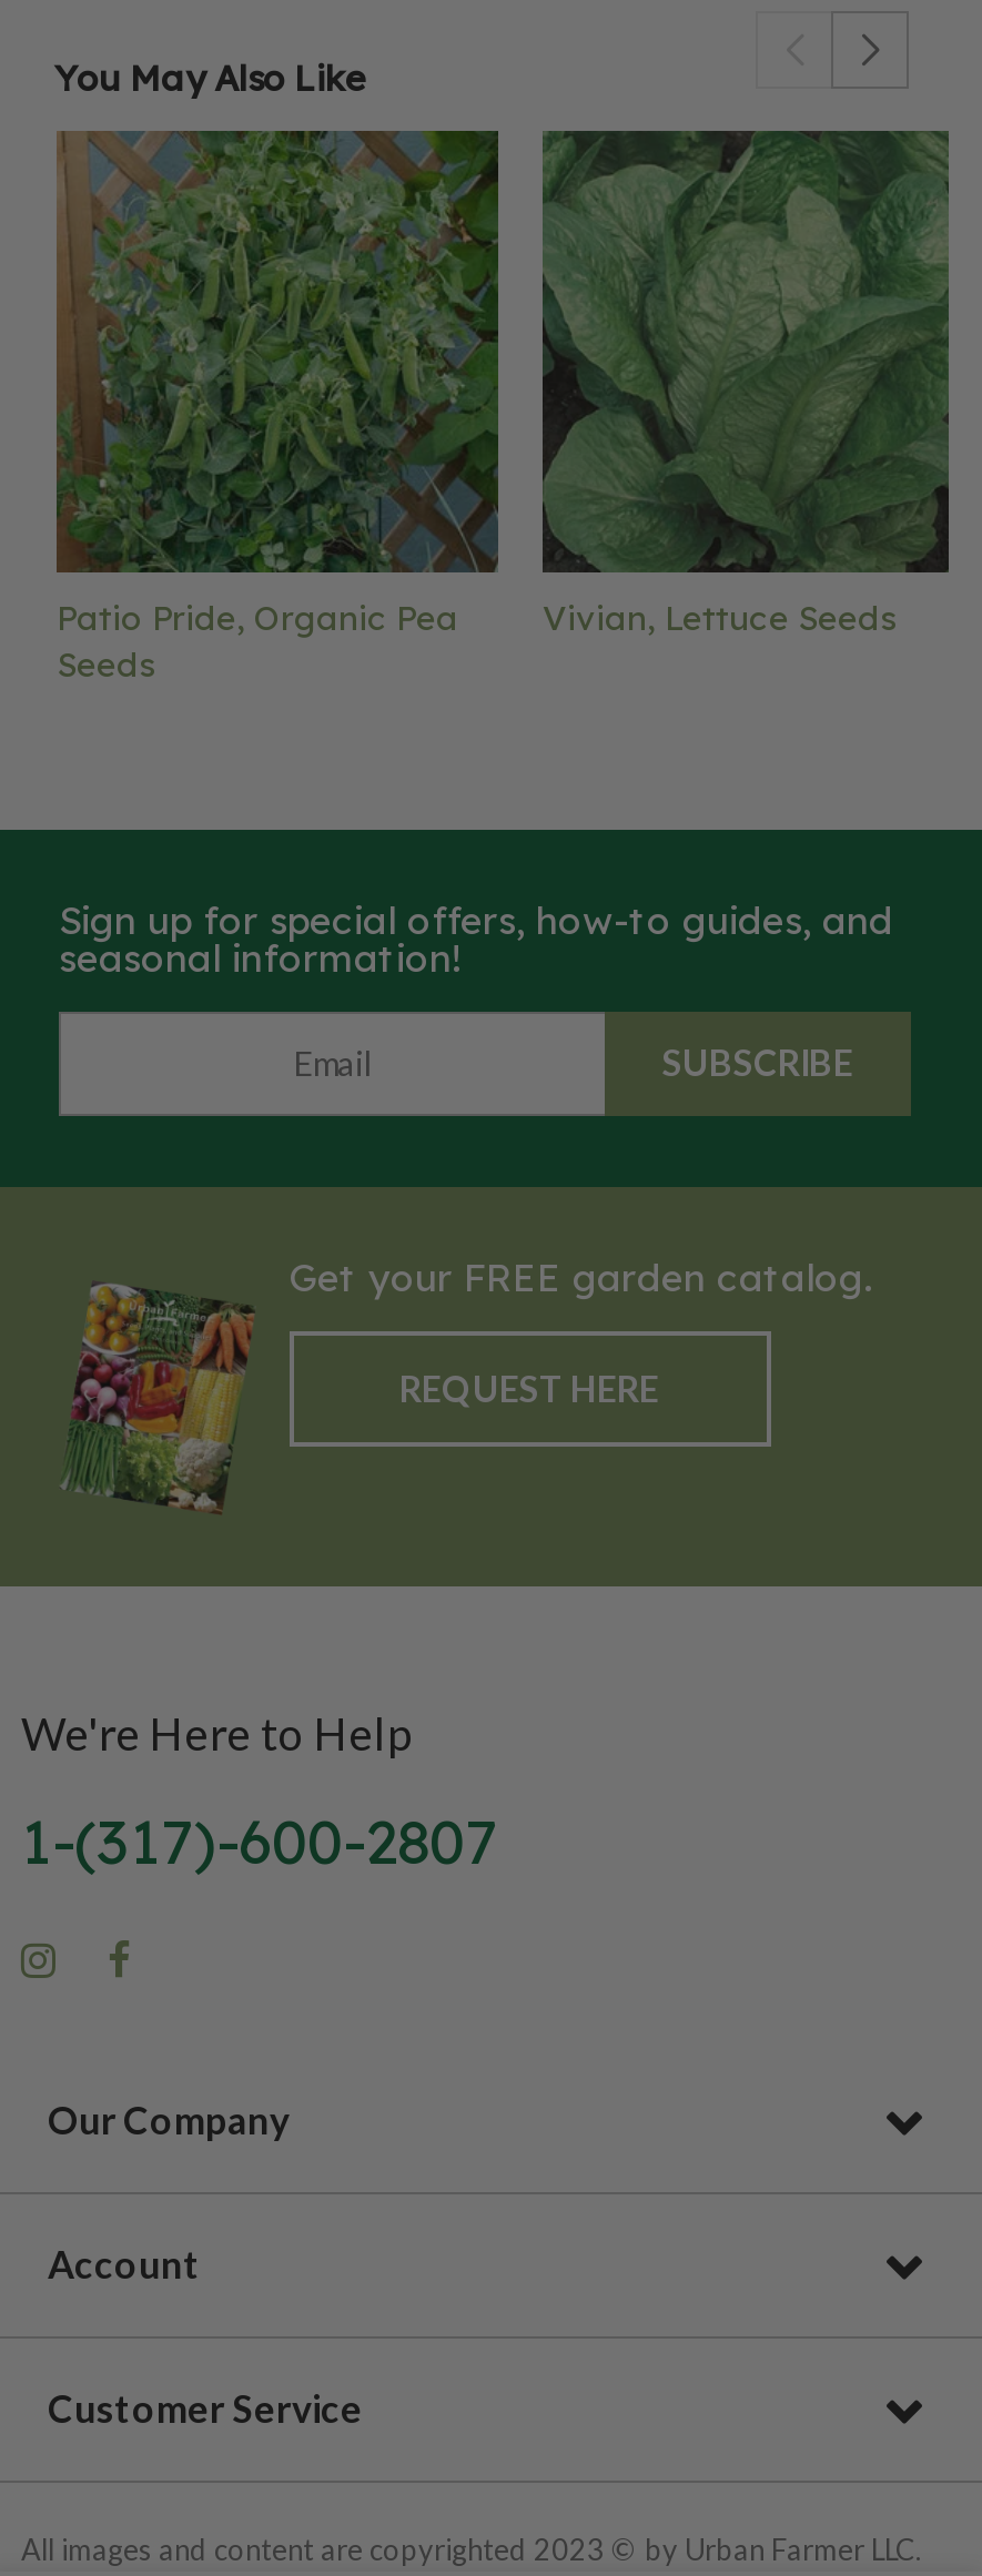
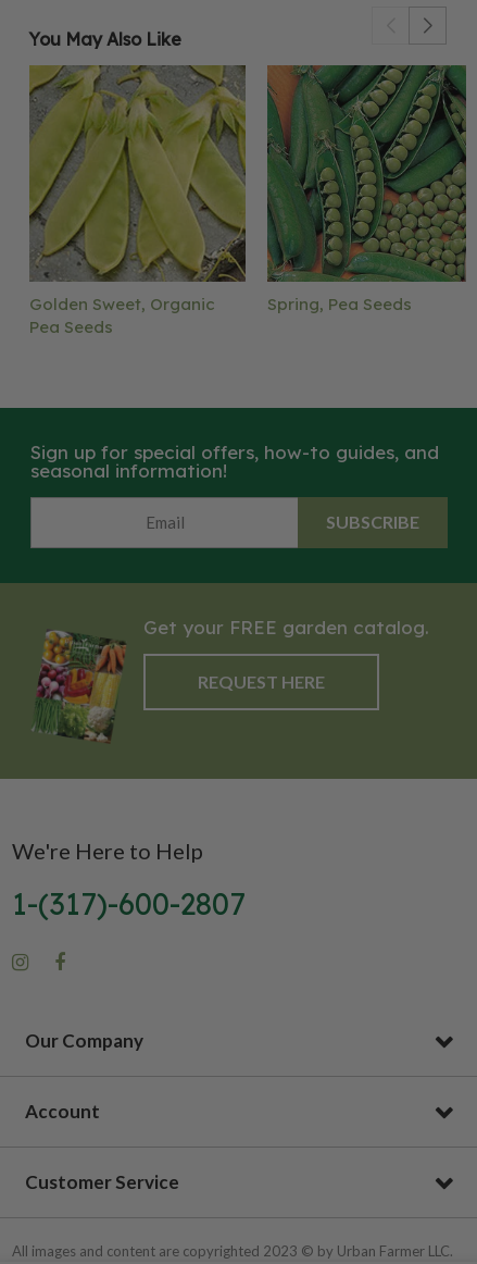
- [image]
- Patio Pride, Organic Pea
- Seeds
+ [image]
+ Golden Sweet, Organic
+ Pea Seeds

- [image]
- Vivian, Lettuce Seeds
+ [image]
+ Spring, Pea Seeds
